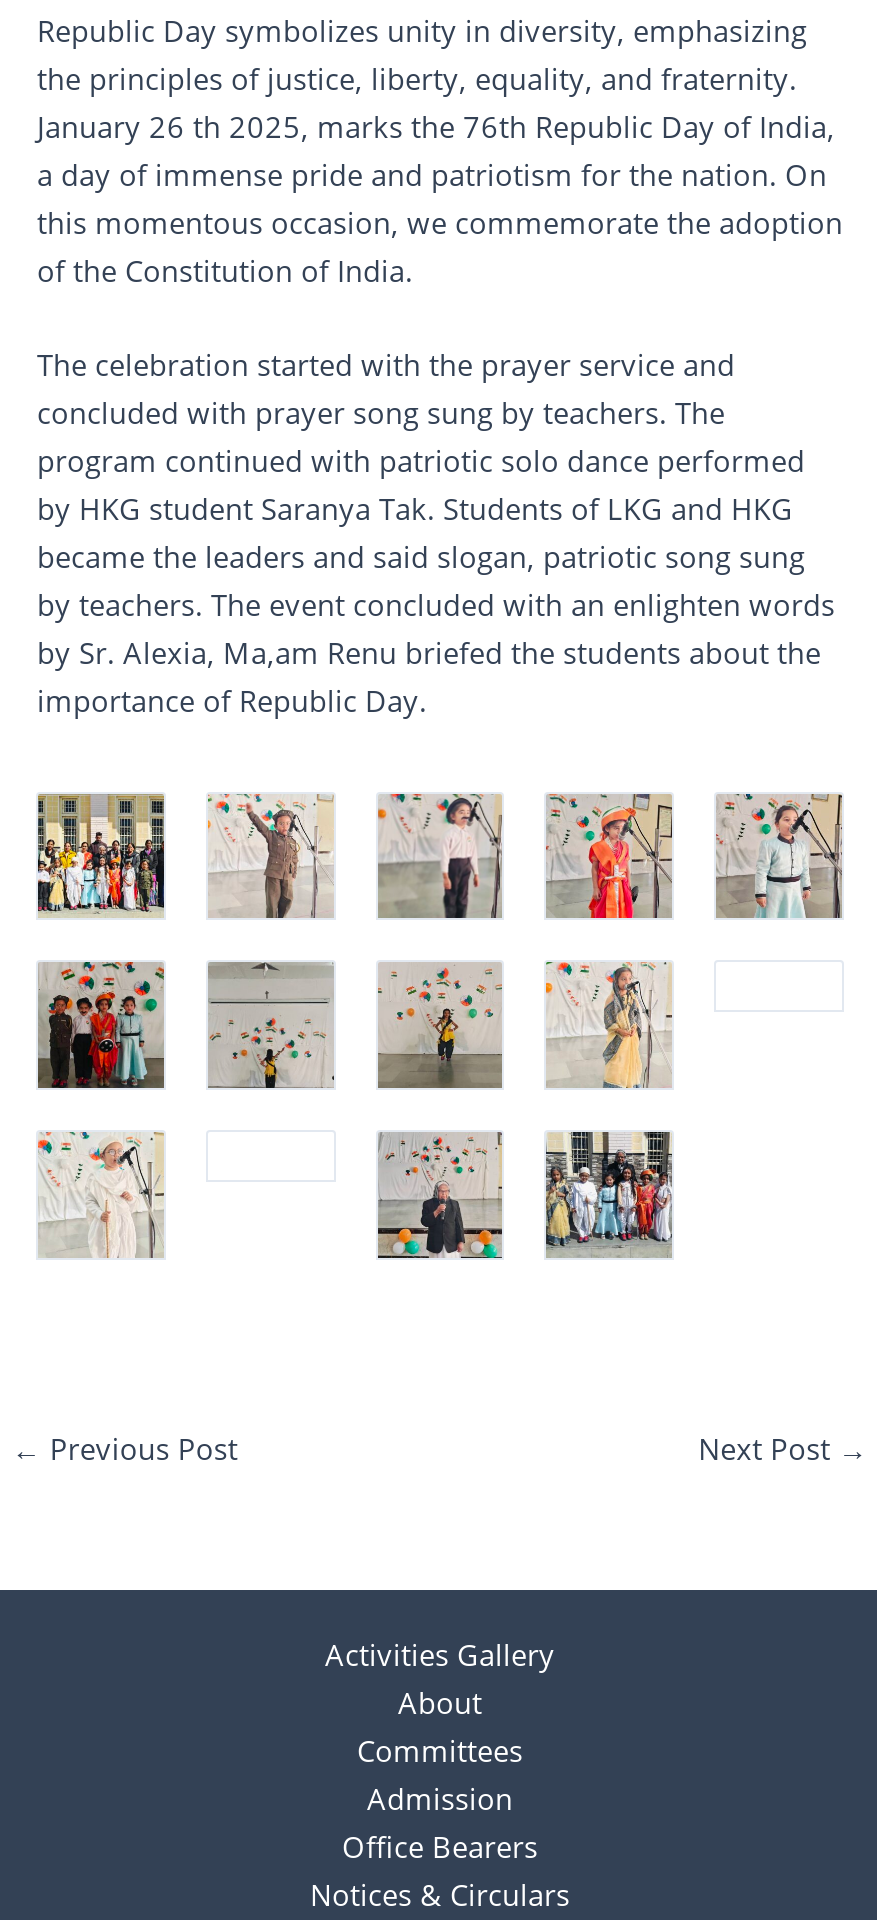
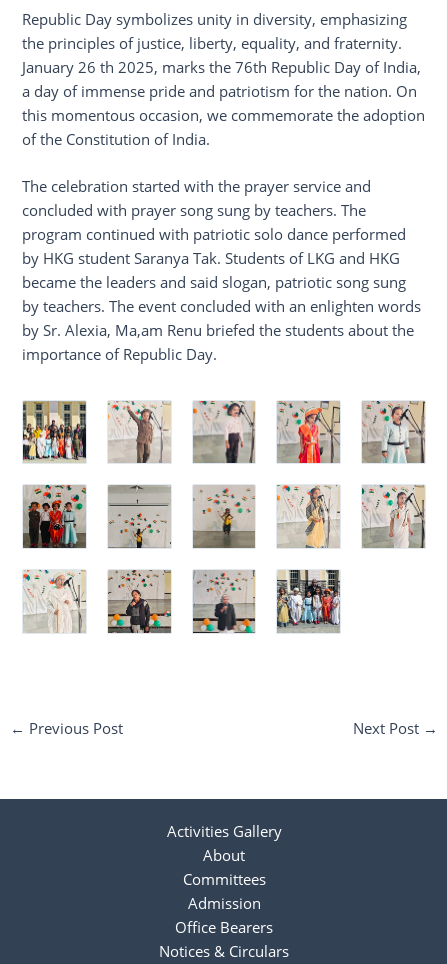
+ [image]

+ [image]
